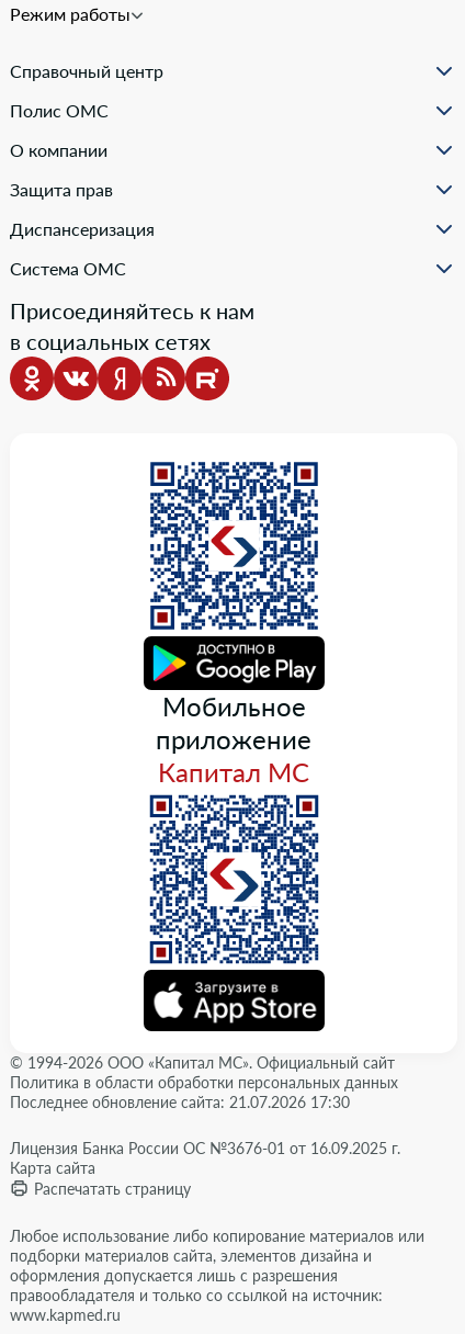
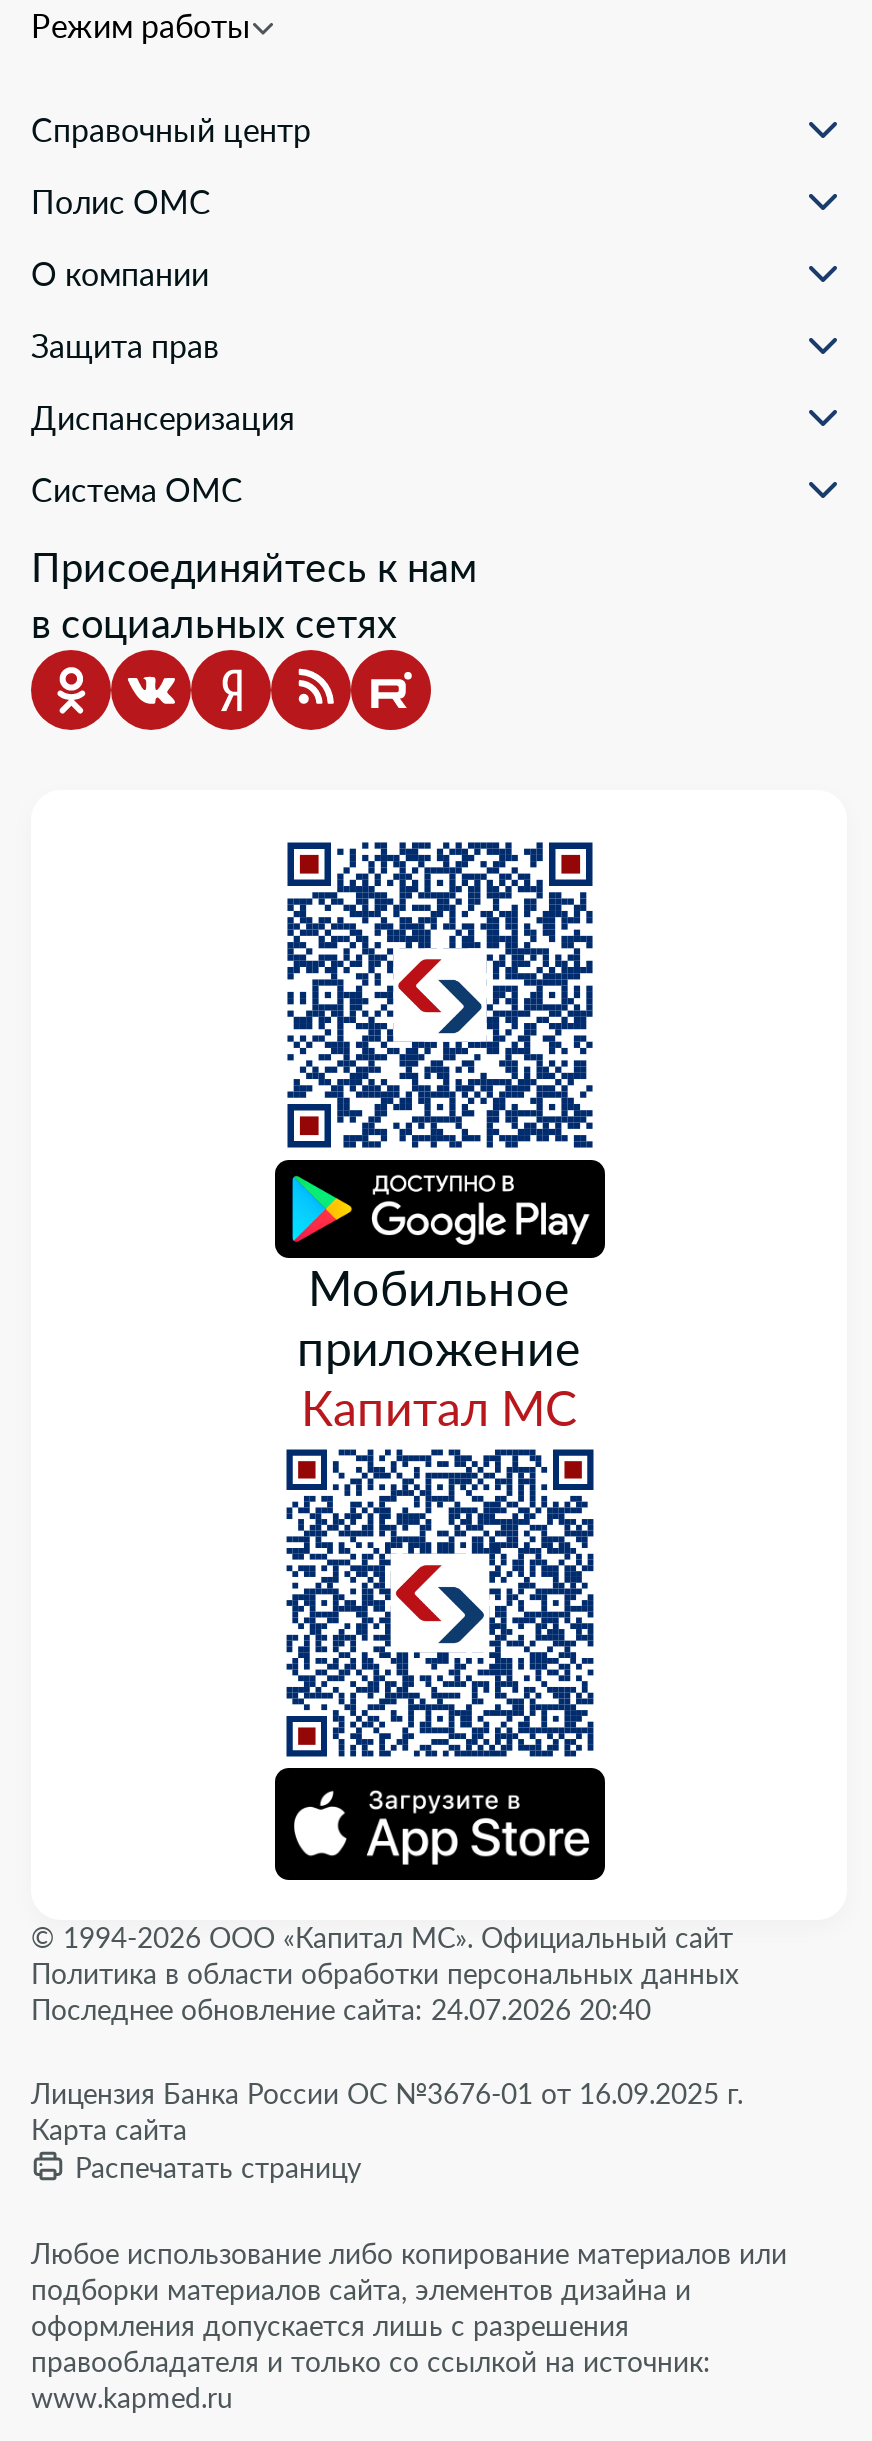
- Последнее обновление сайта: 21.07.2026 17:30
+ Последнее обновление сайта: 24.07.2026 20:40
